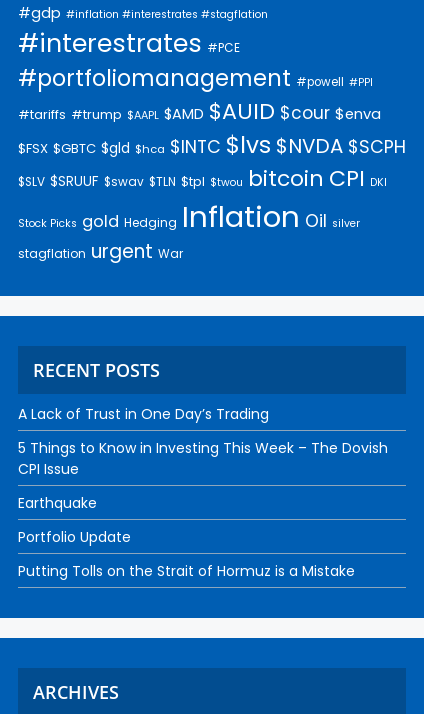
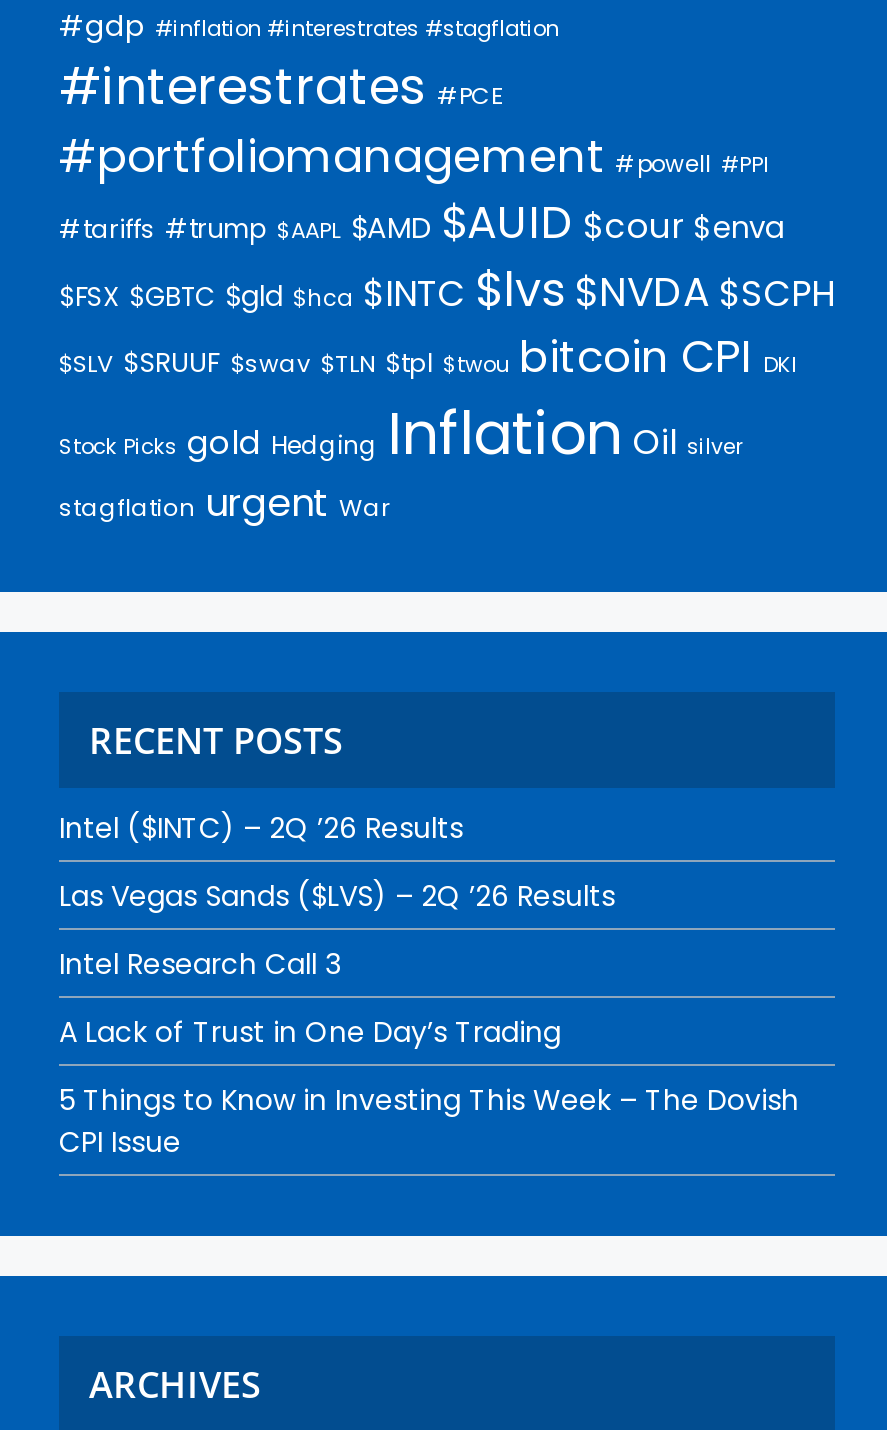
+ Intel ($INTC) – 2Q ’26 Results
+ Las Vegas Sands ($LVS) – 2Q ’26 Results
+ Intel Research Call 3

moved down: A Lack of Trust in One Day’s Trading | 5 Things to Know in Investing This Week – The Dovish | CPI Issue

- Earthquake
- Portfolio Update
- Putting Tolls on the Strait of Hormuz is a Mistake
